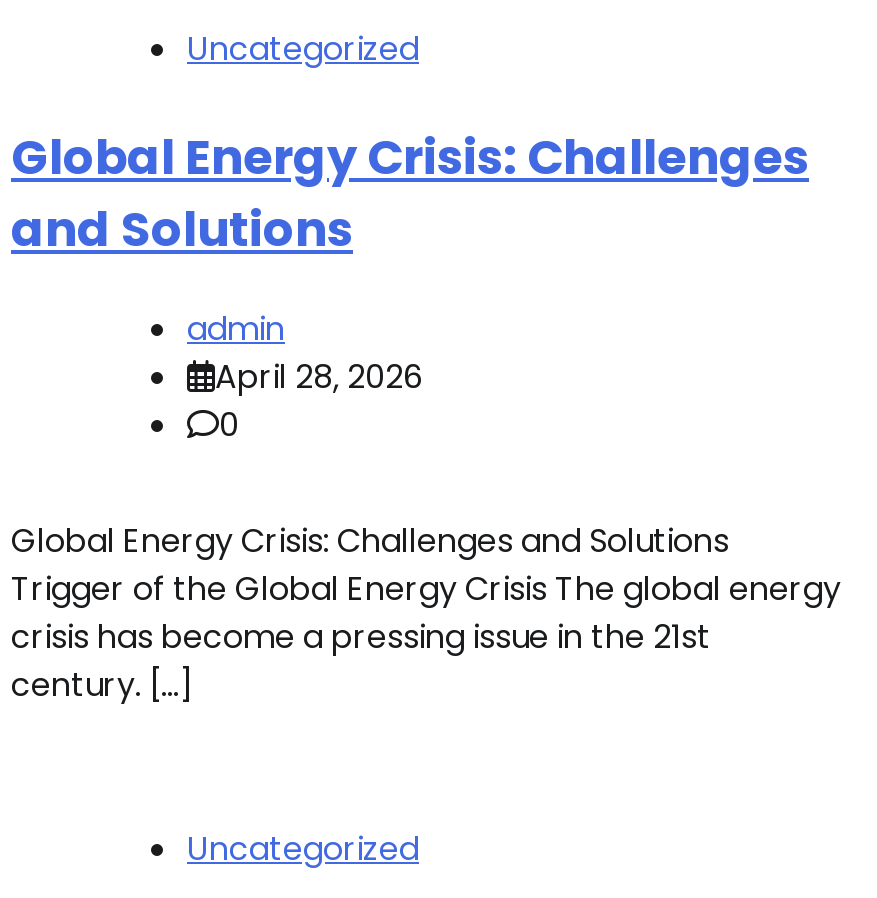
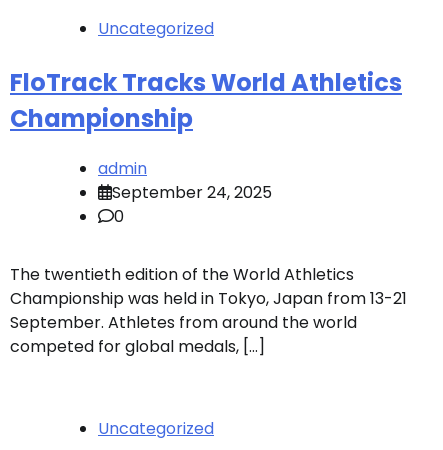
- Global Energy Crisis: Challenges
- and Solutions
+ FloTrack Tracks World Athletics
+ Championship

- April 28, 2026
+ September 24, 2025

- Global Energy Crisis: Challenges and Solutions
- Trigger of the Global Energy Crisis The global energy
- crisis has become a pressing issue in the 21st
- century. […]
+ The twentieth edition of the World Athletics
+ Championship was held in Tokyo, Japan from 13-21
+ September. Athletes from around the world
+ competed for global medals, […]
